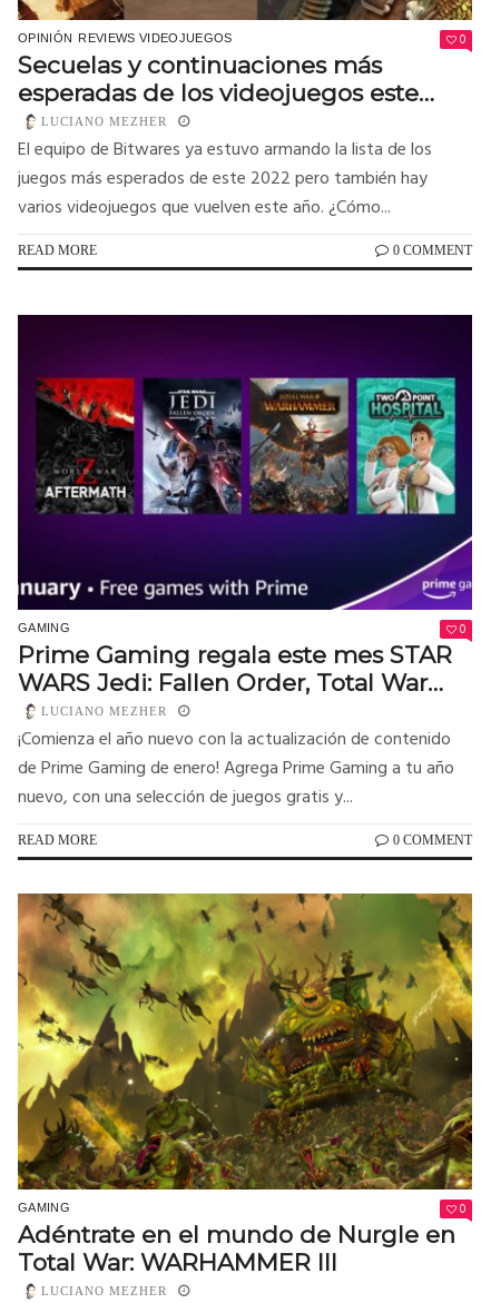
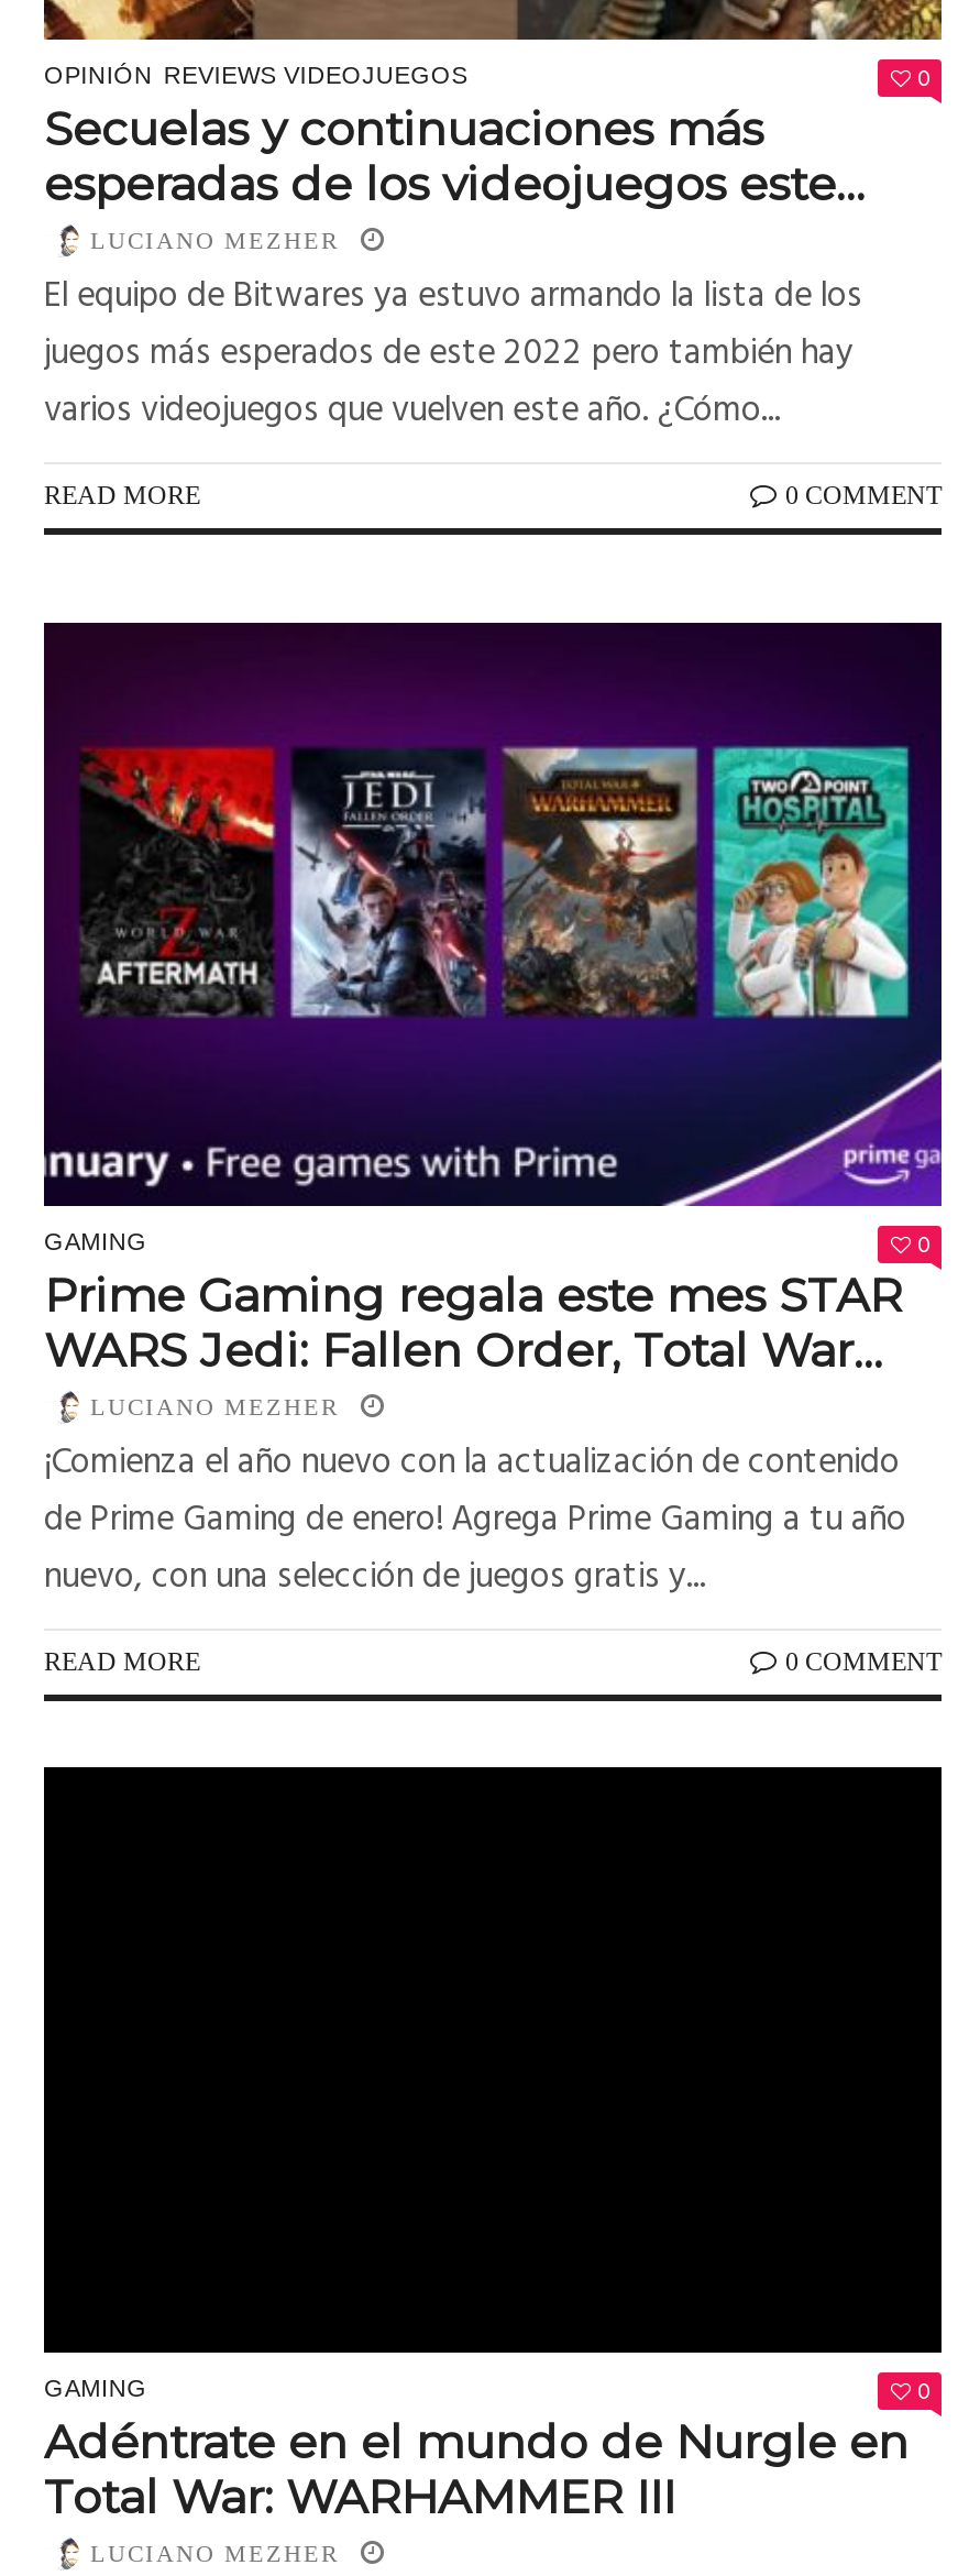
- [image]
